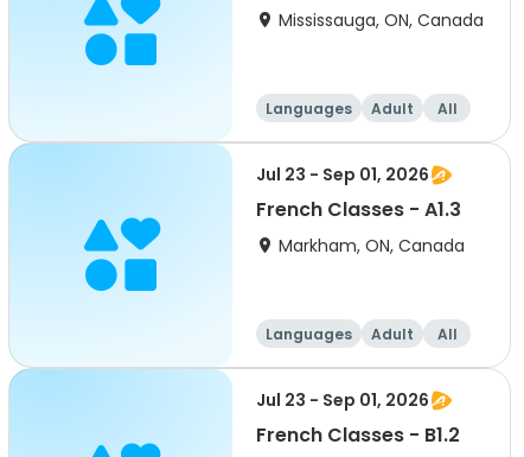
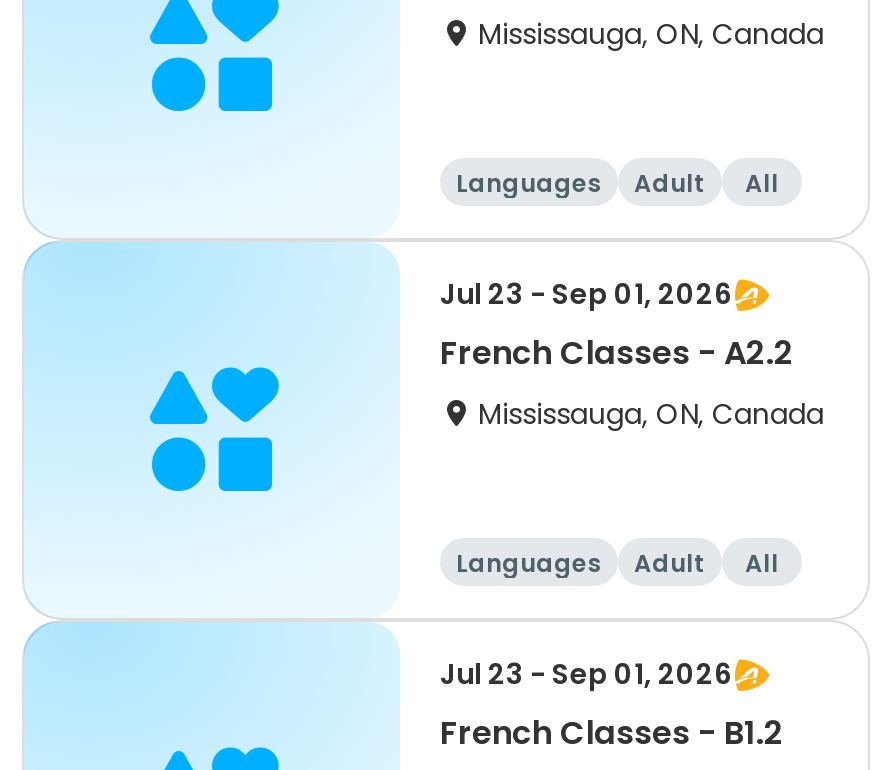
- French Classes - A1.3
+ French Classes - A2.2

- Markham, ON, Canada
+ Mississauga, ON, Canada
